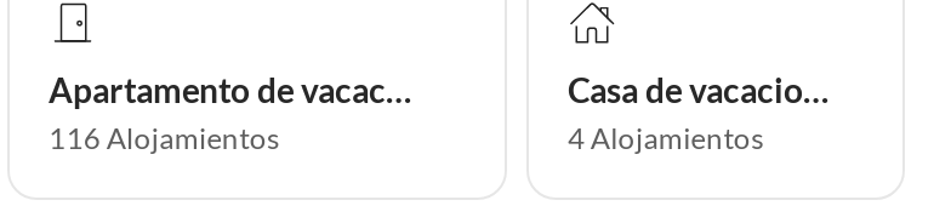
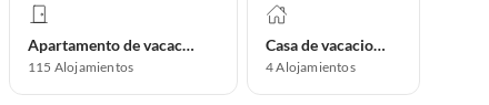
- 116 Alojamientos
+ 115 Alojamientos
